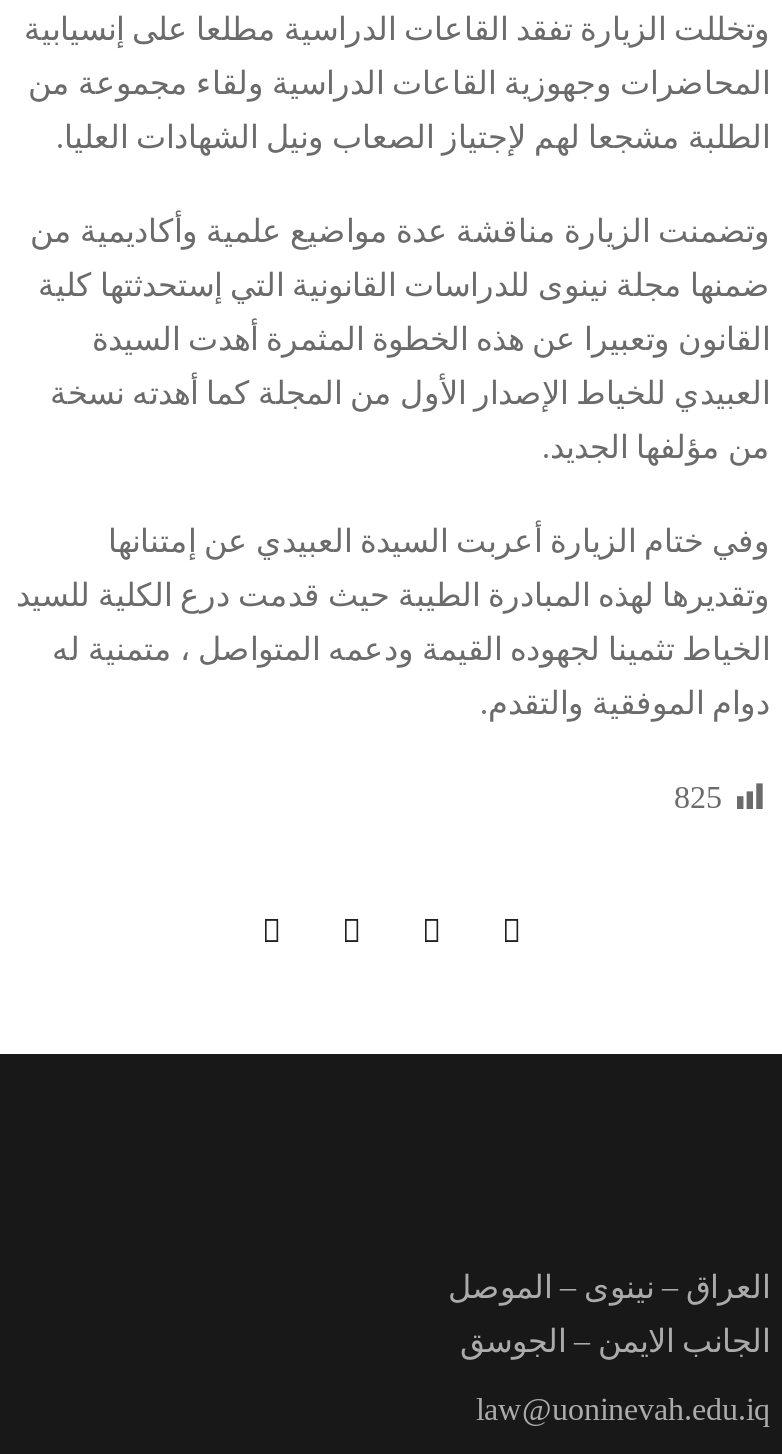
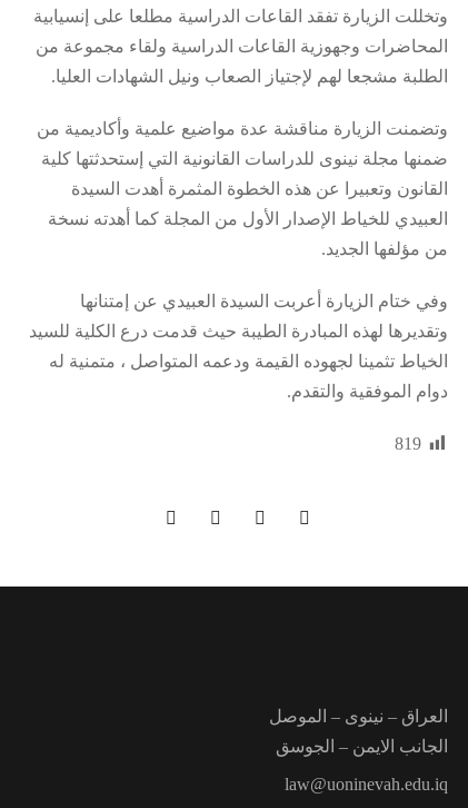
- 825
+ 819
